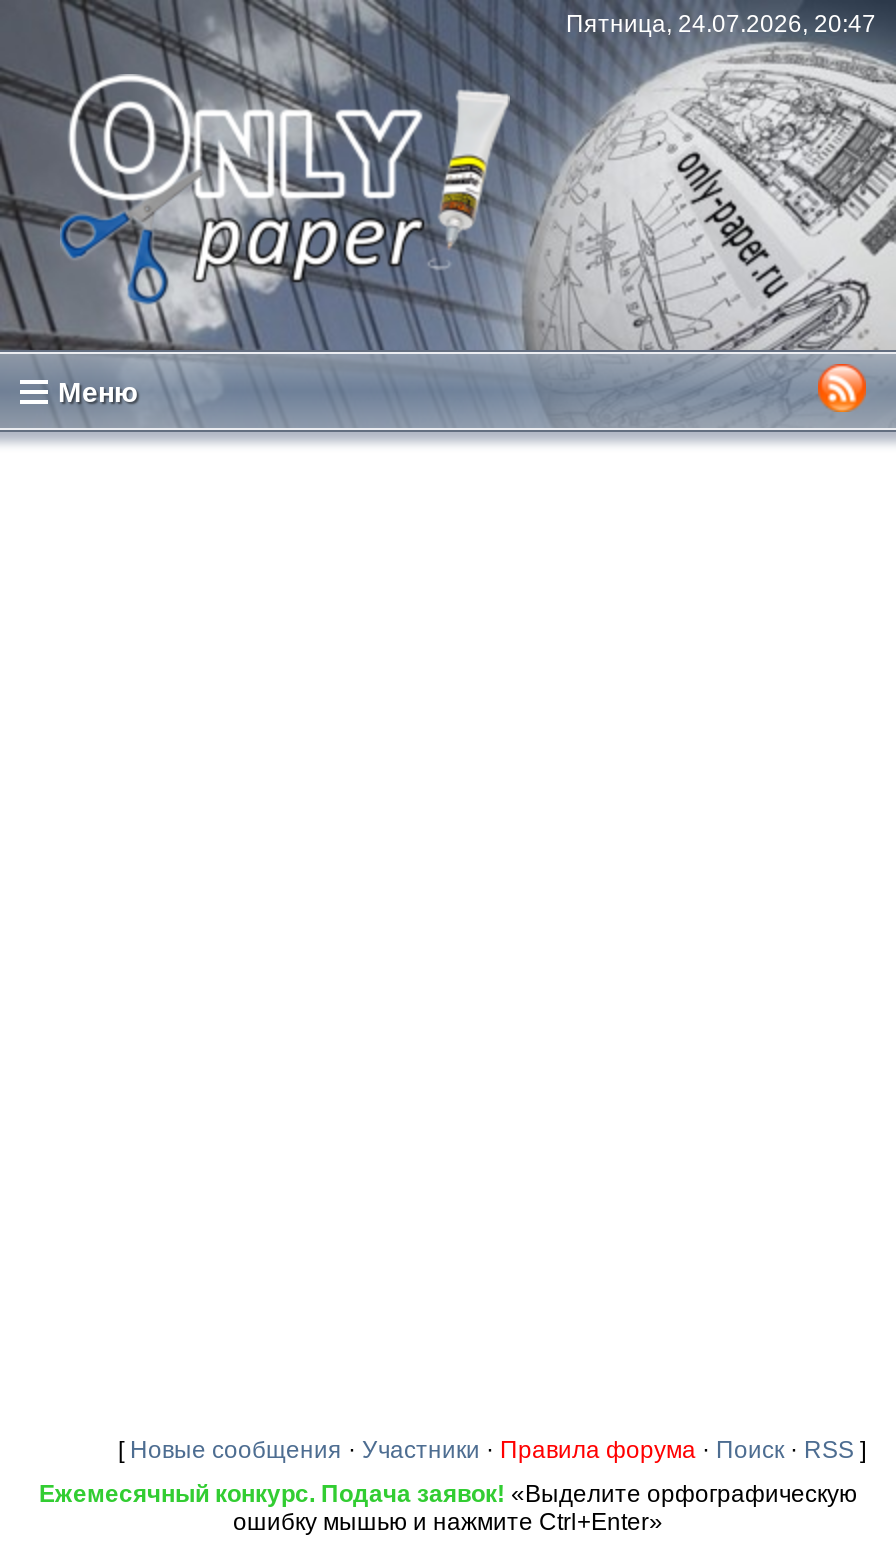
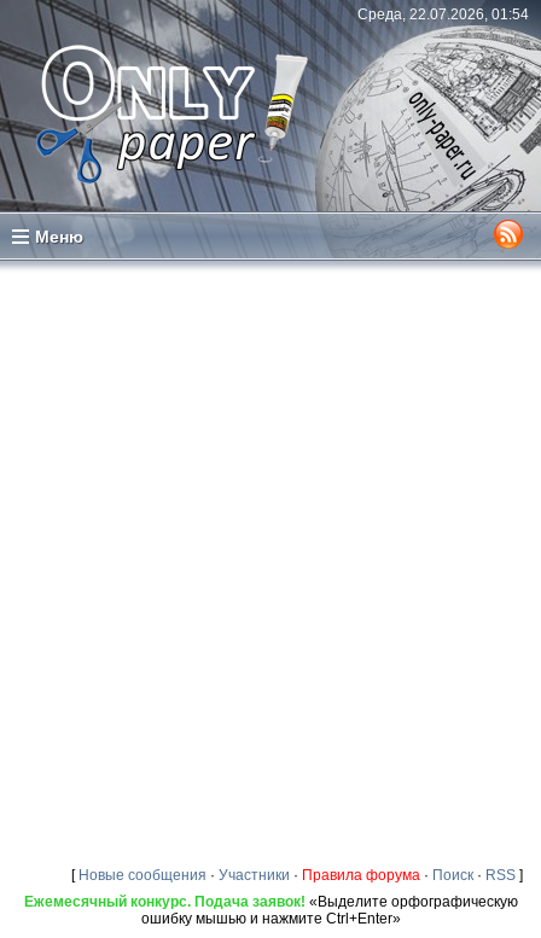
- Пятница, 24.07.2026, 20:47
+ Среда, 22.07.2026, 01:54
